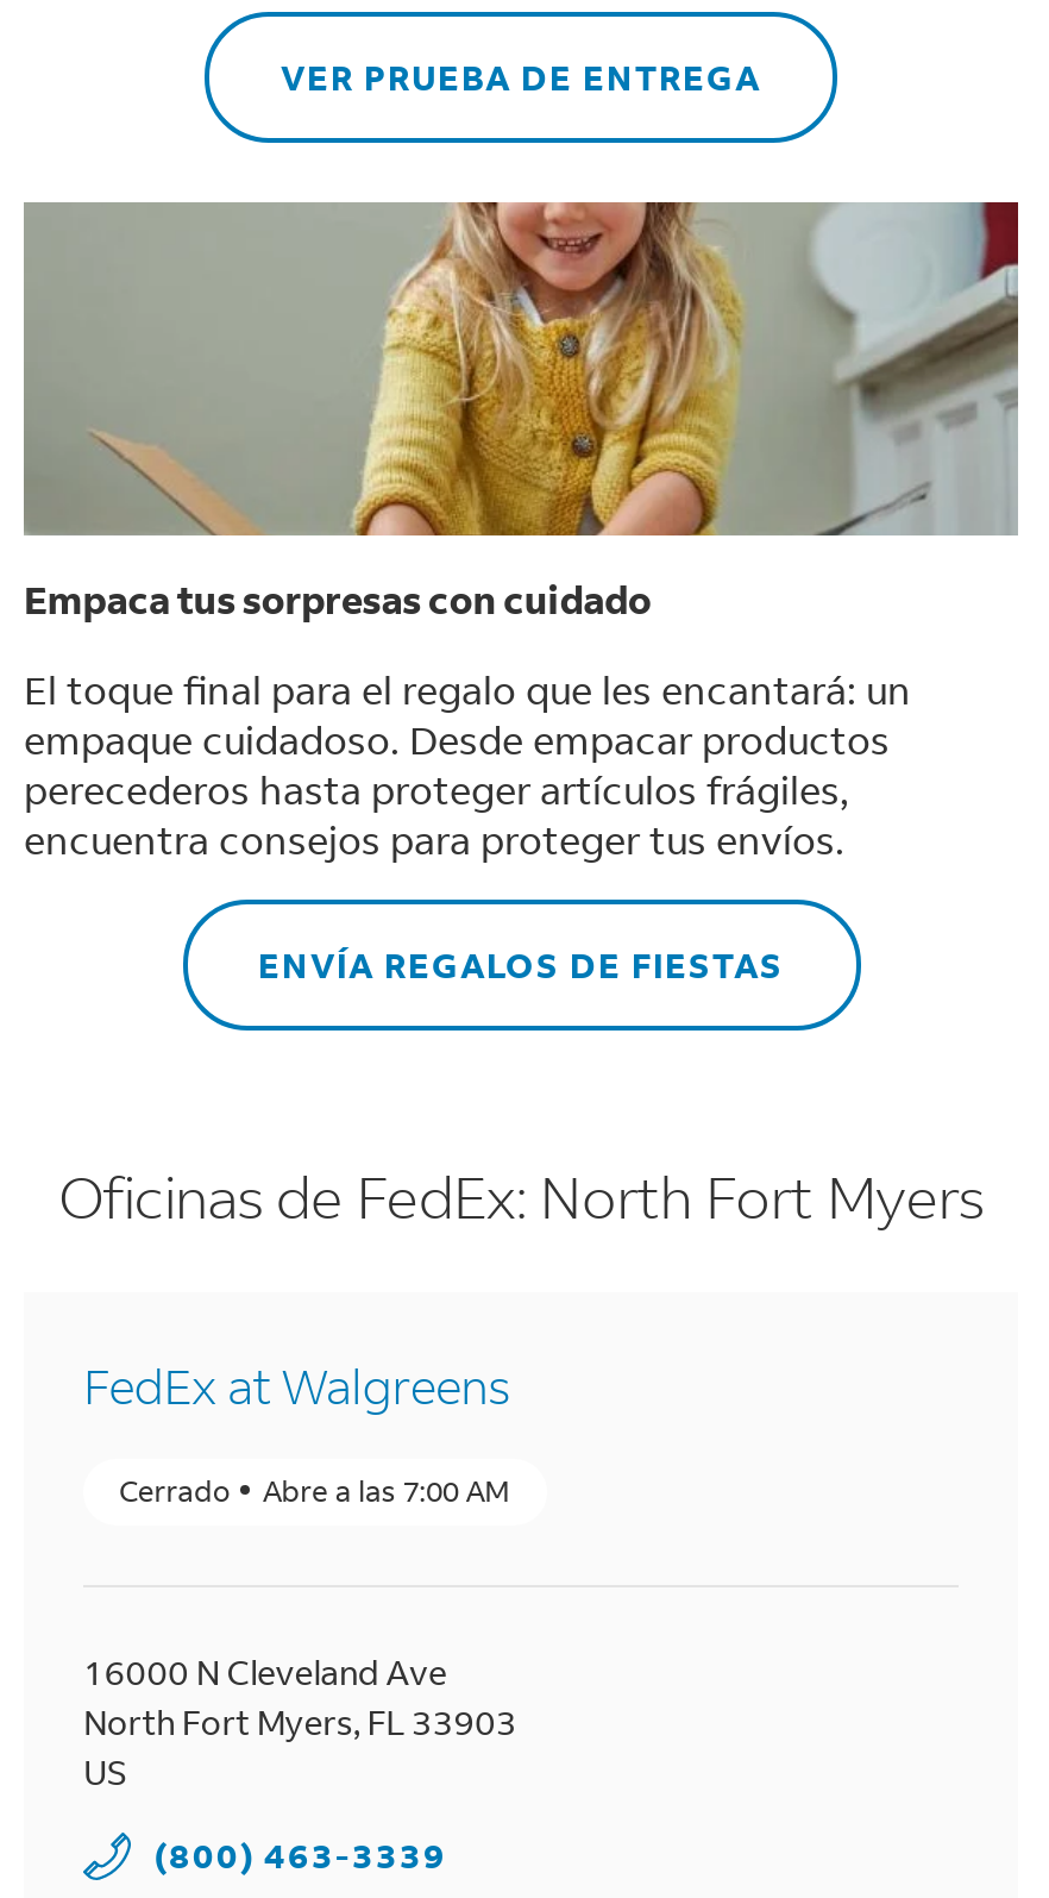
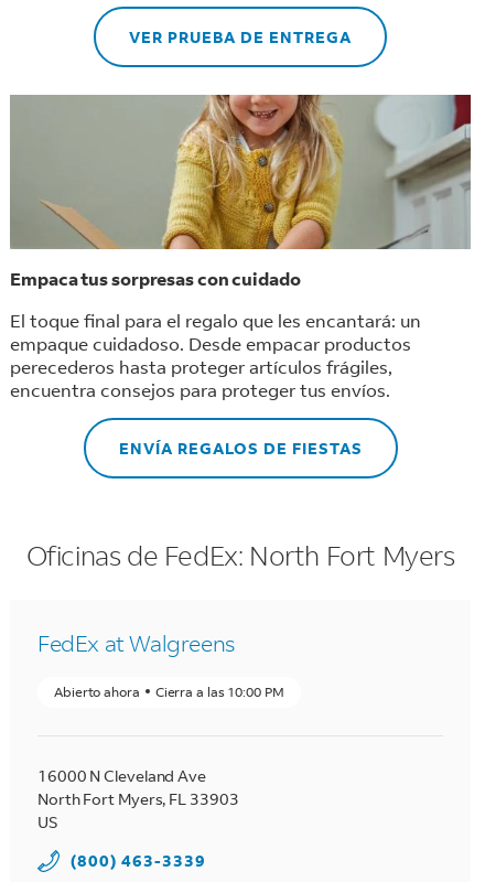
- Cerrado
- Abre a las 7:00 AM
+ Abierto ahora
+ Cierra a las 10:00 PM
